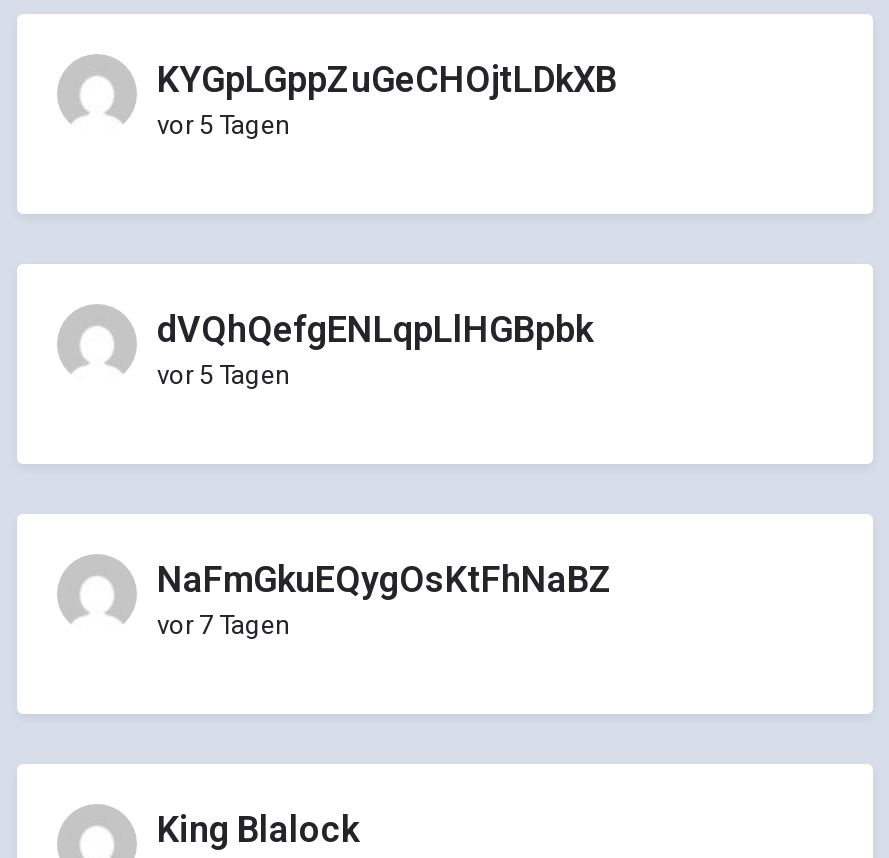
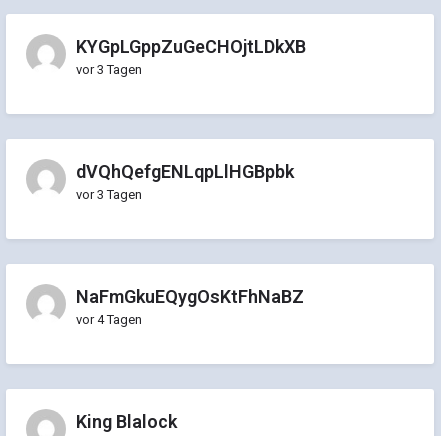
- vor 5 Tagen
+ vor 3 Tagen

- vor 5 Tagen
+ vor 3 Tagen

- vor 7 Tagen
+ vor 4 Tagen
